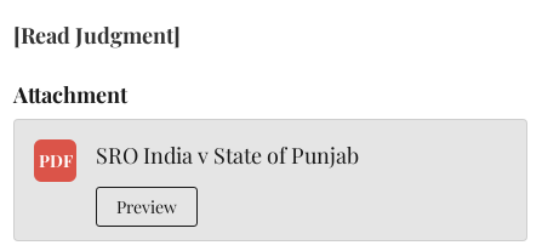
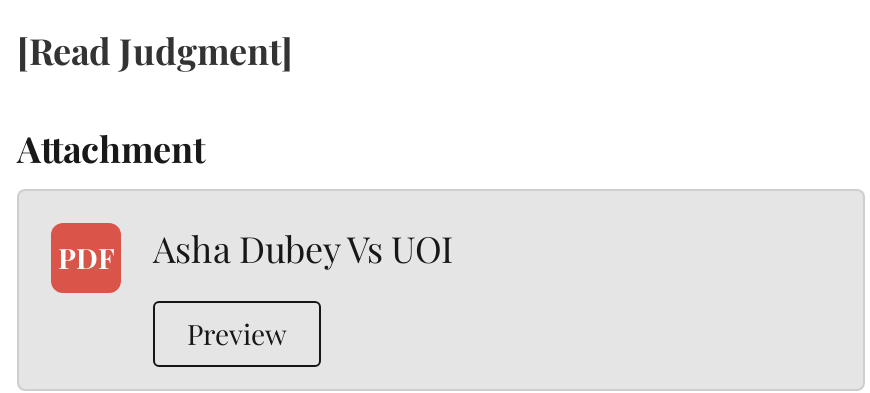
- SRO India v State of Punjab
+ Asha Dubey Vs UOI
